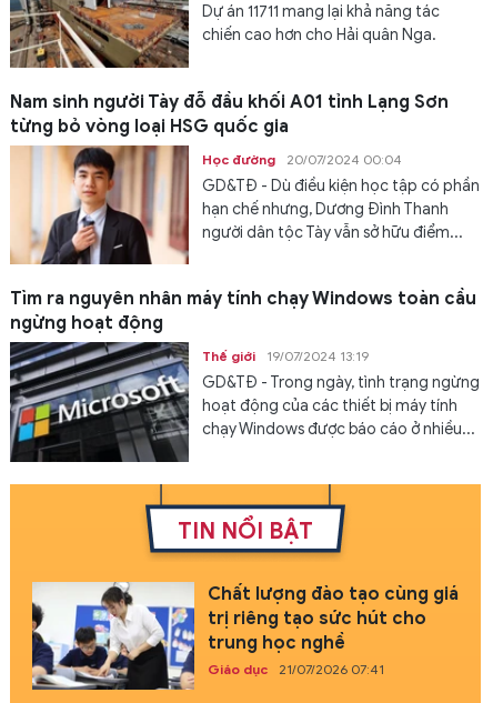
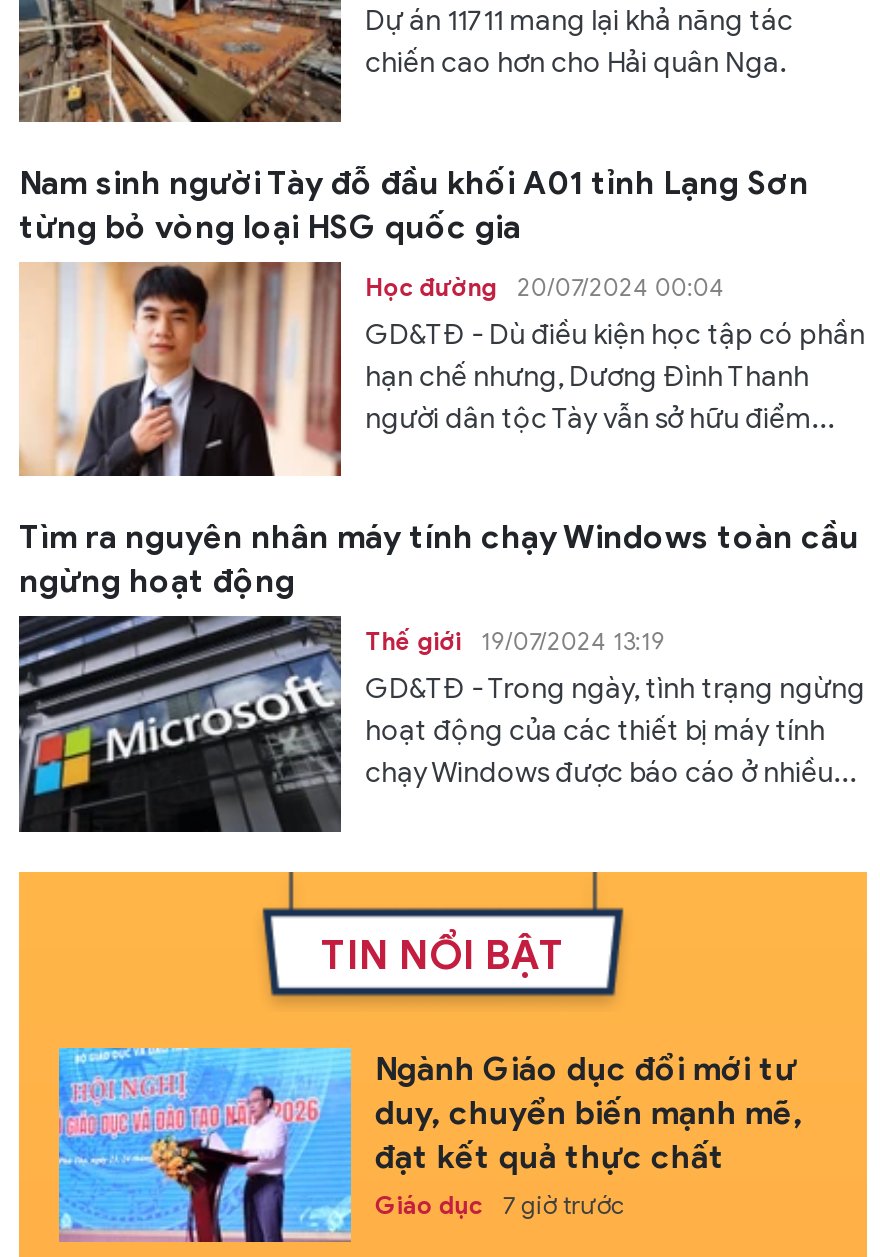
- [image]
- Chất lượng đào tạo cùng giá
- trị riêng tạo sức hút cho
- trung học nghề
+ [image]
+ Ngành Giáo dục đổi mới tư
+ duy, chuyển biến mạnh mẽ,
+ đạt kết quả thực chất

- Giáo dục 21/07/2026 07:41
+ Giáo dục 7 giờ trước
